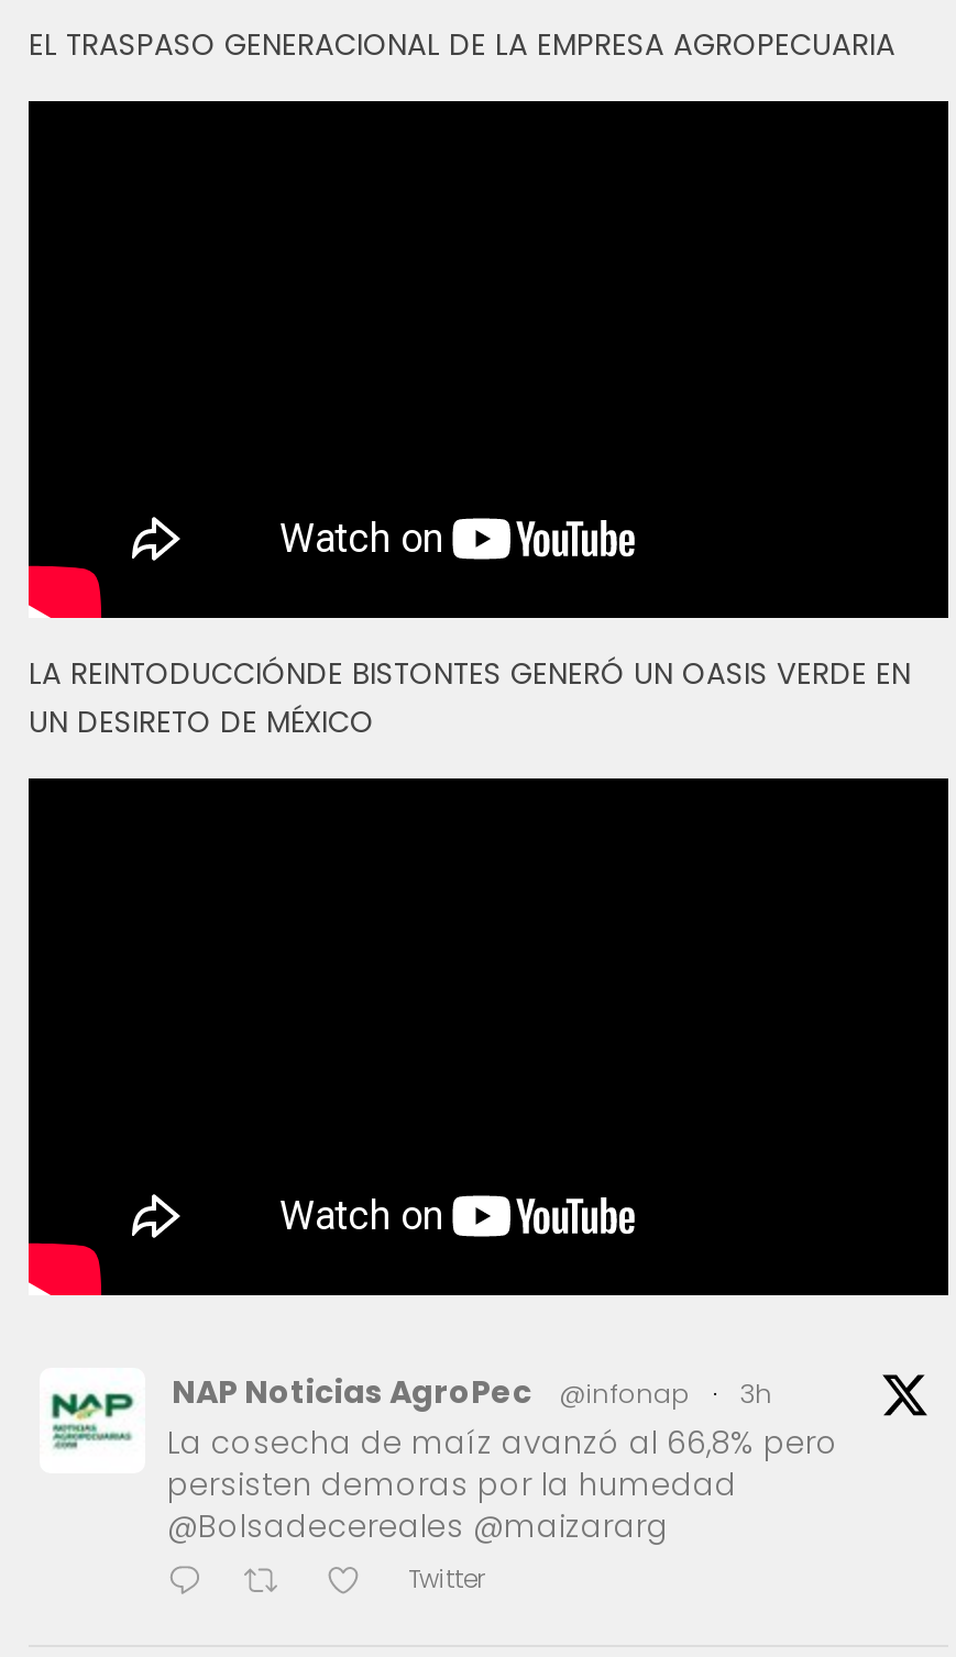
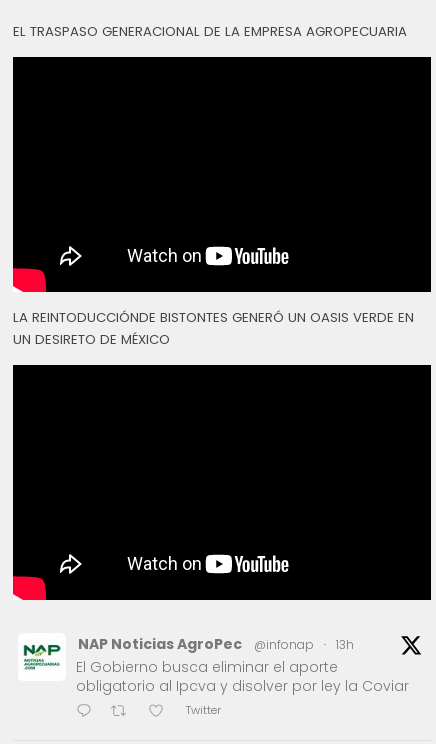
- 3h
- La cosecha de maíz avanzó al 66,8% pero
- persisten demoras por la humedad
- @Bolsadecereales @maizararg
+ 13h
+ El Gobierno busca eliminar el aporte
+ obligatorio al Ipcva y disolver por ley la Coviar
